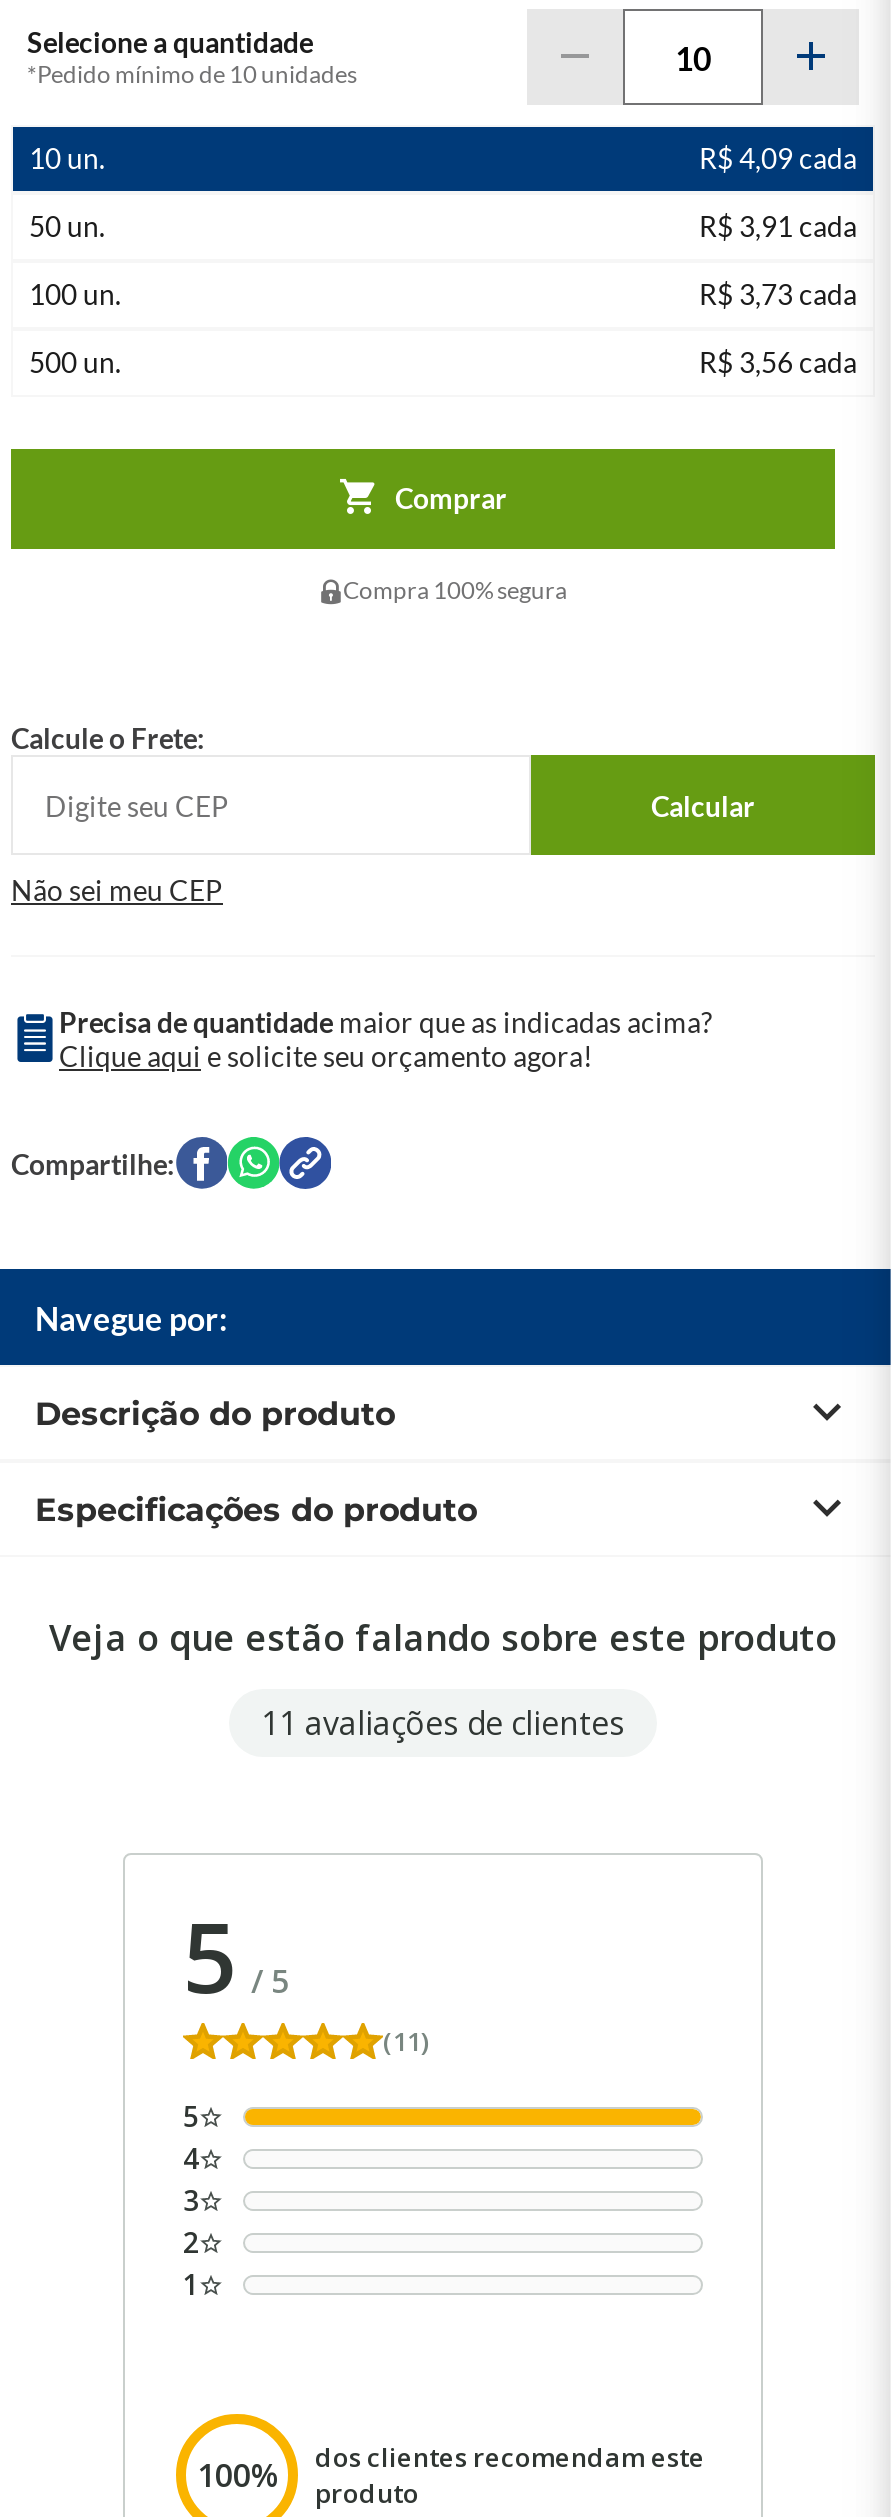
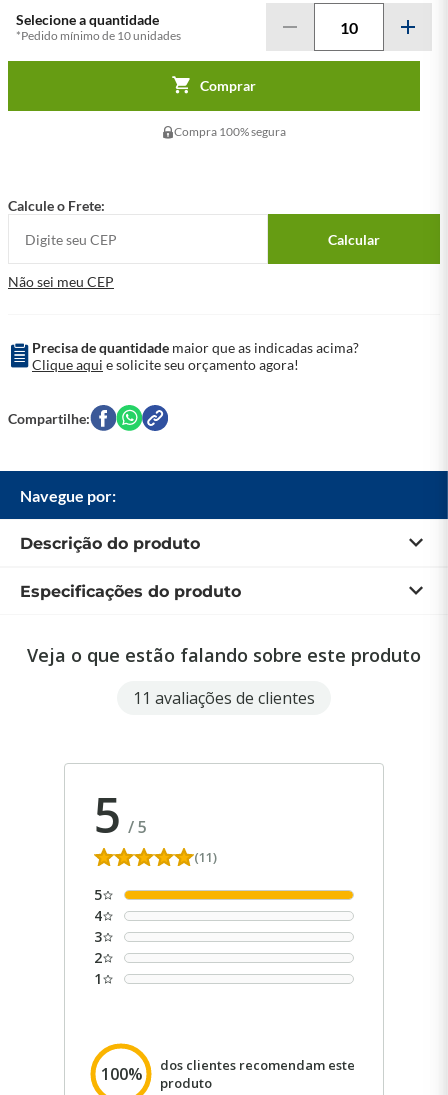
- 10 un.
- R$ 4,09 cada
- 50 un.
- R$ 3,91 cada
- 100 un.
- R$ 3,73 cada
- 500 un.
- R$ 3,56 cada
